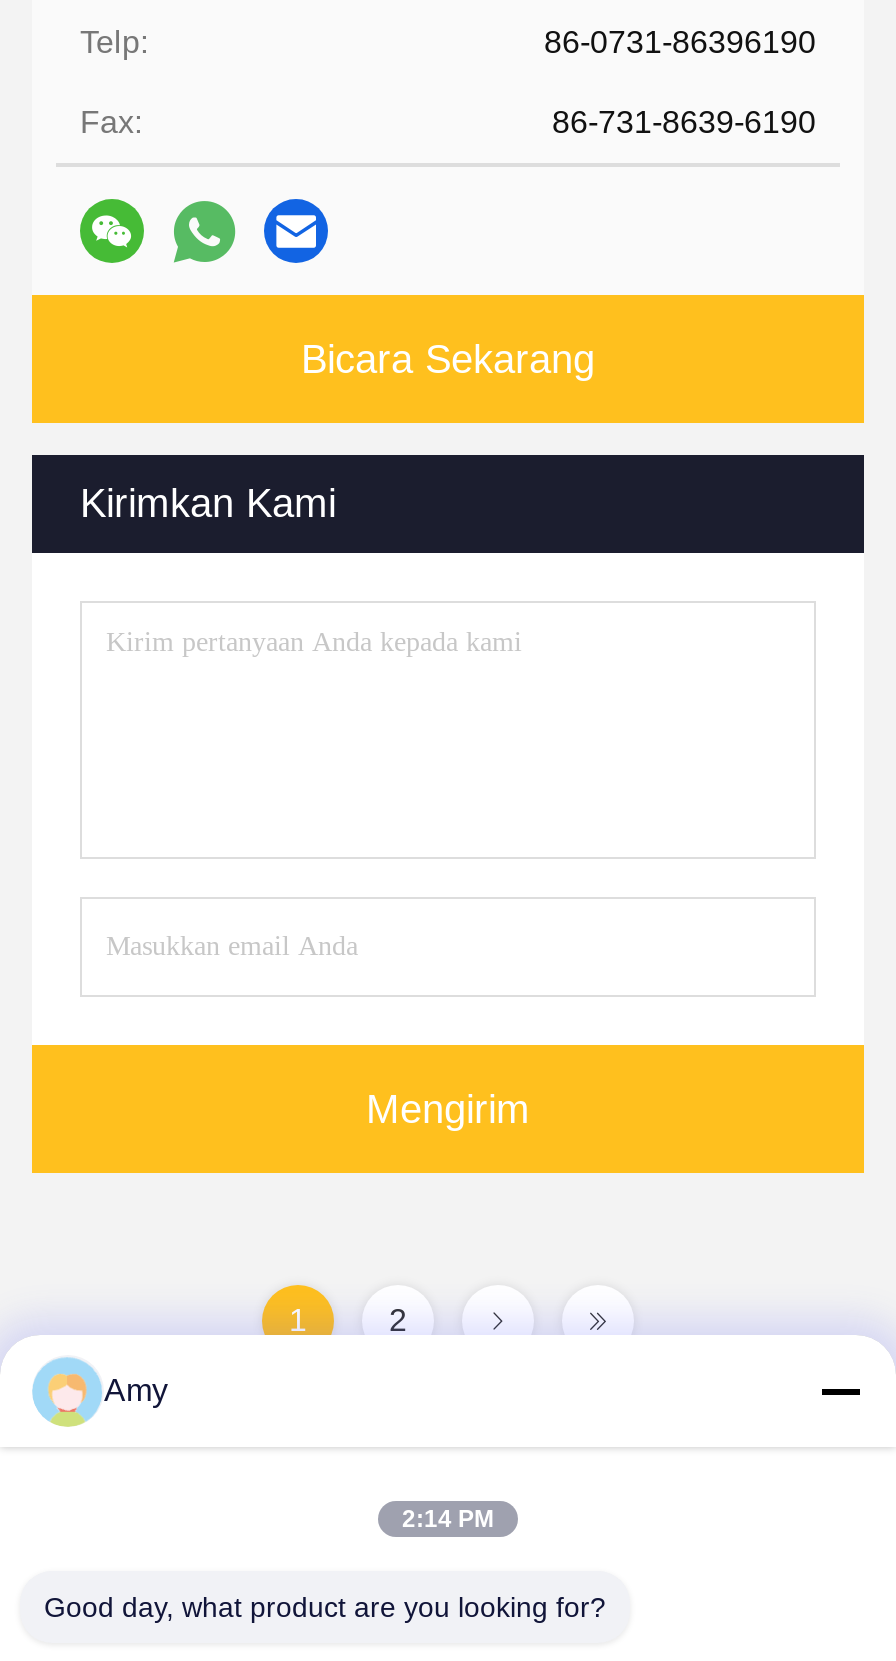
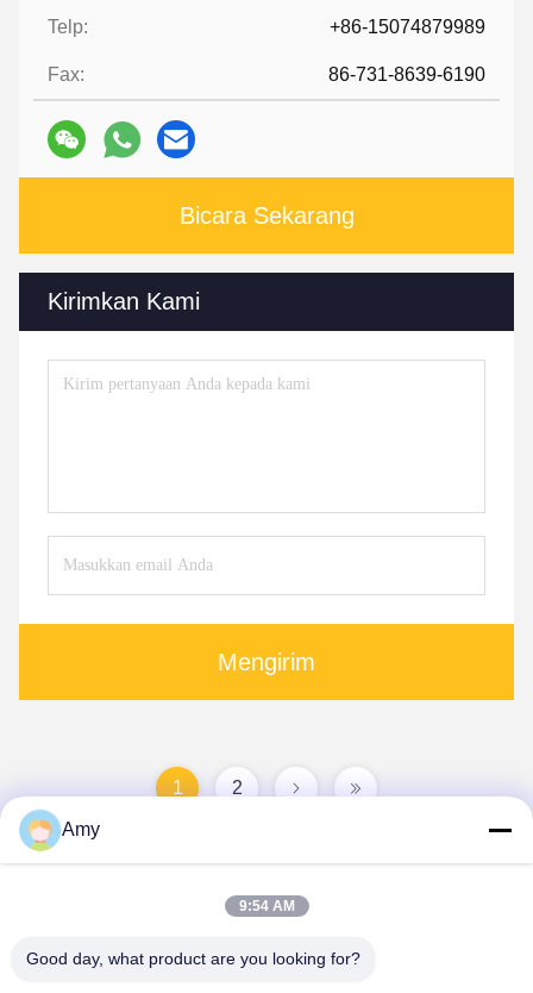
- 86-0731-86396190
+ +86-15074879989

- 2:14 PM
+ 9:54 AM
